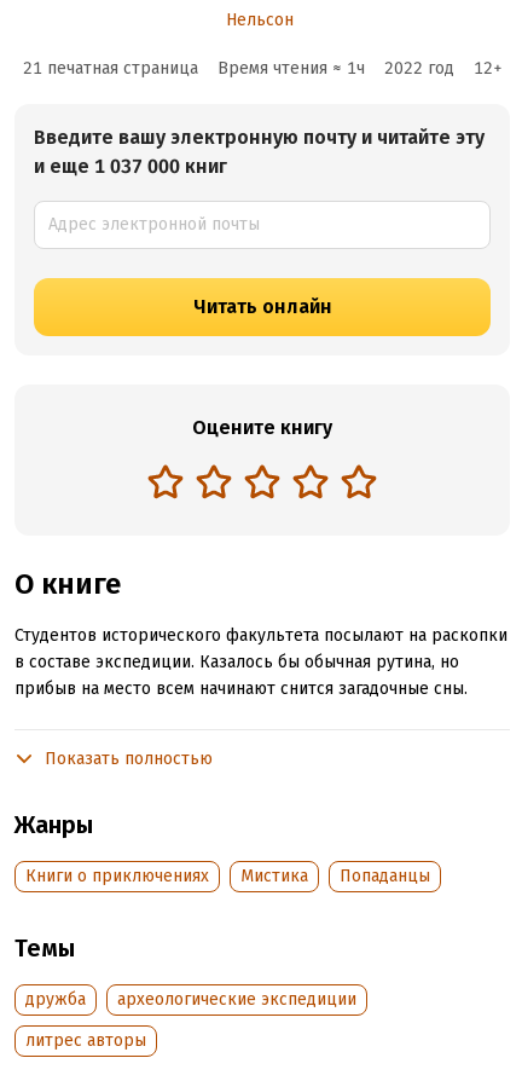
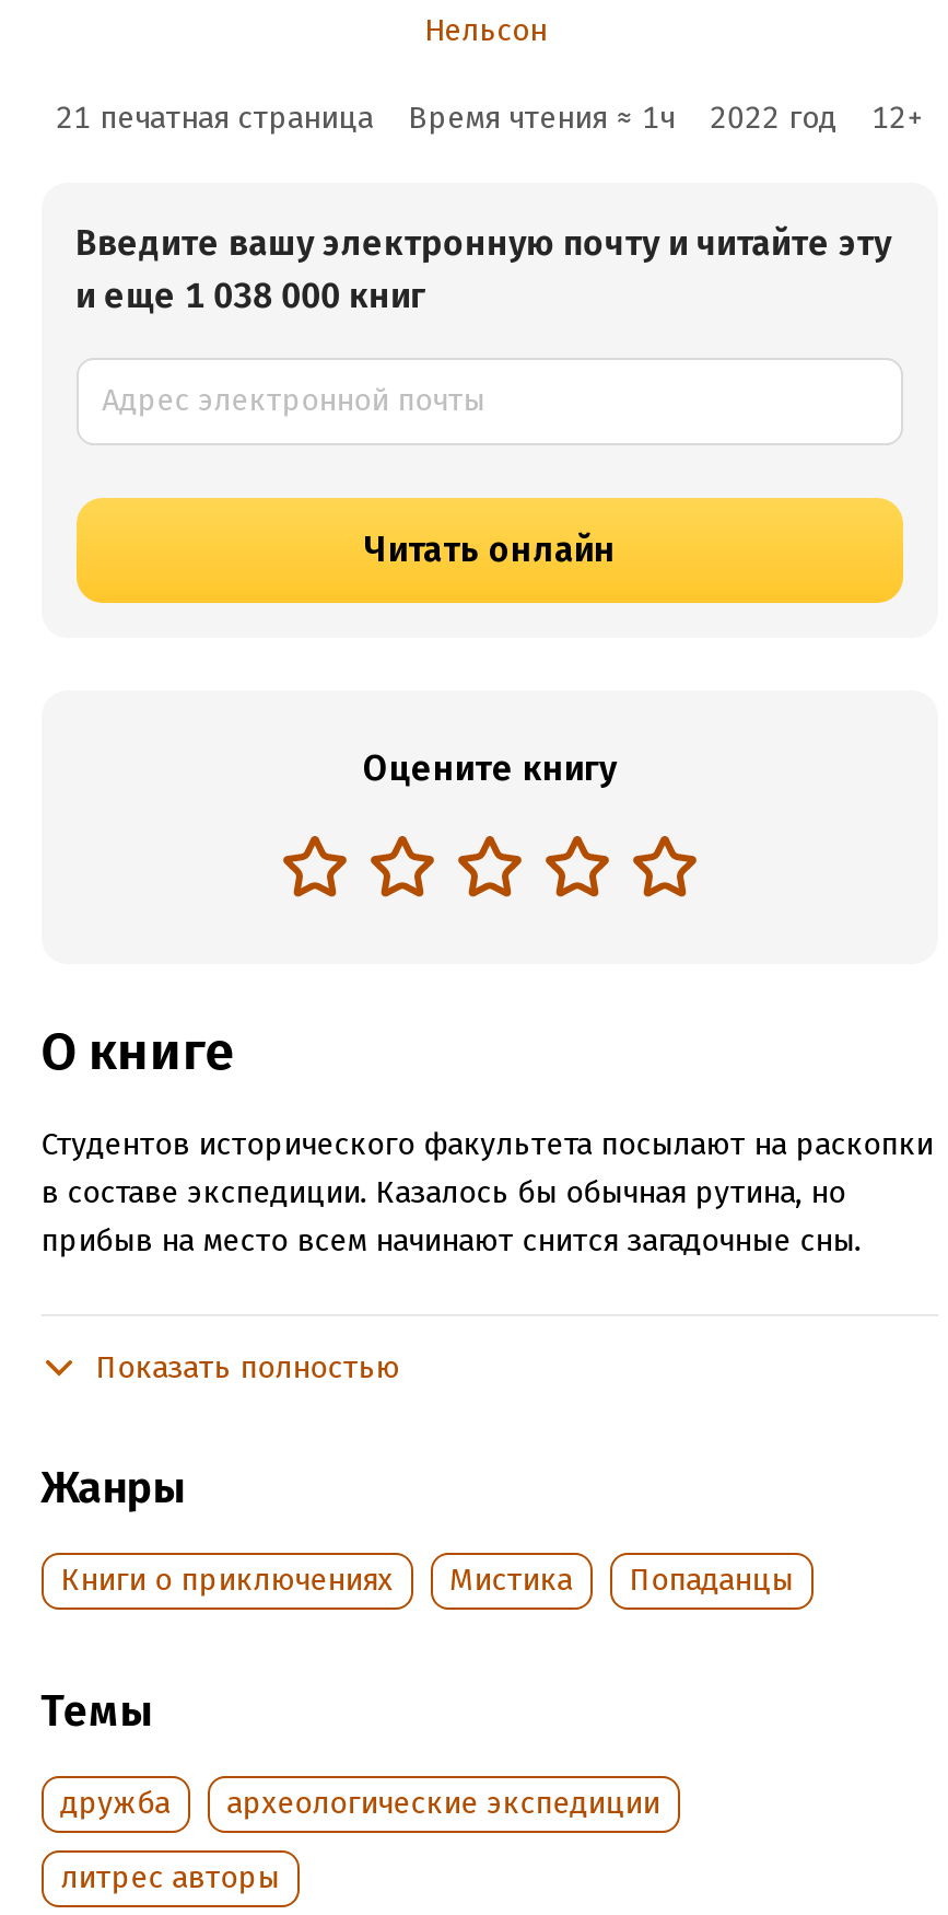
- и еще 1 037 000 книг
+ и еще 1 038 000 книг
